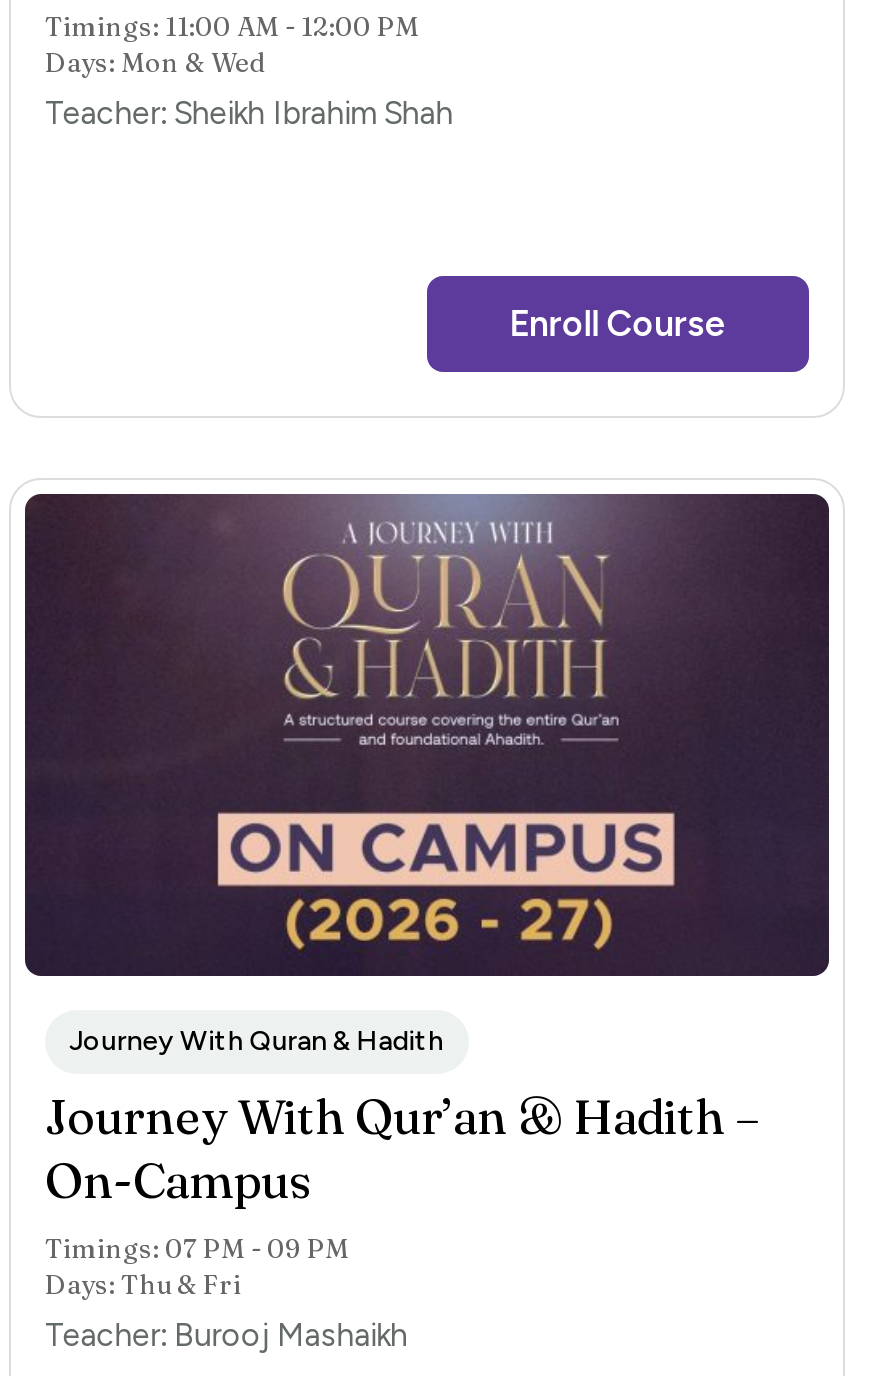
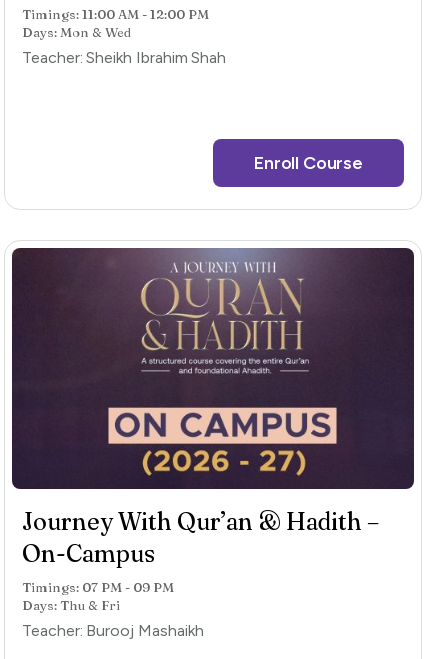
- Journey With Quran & Hadith
